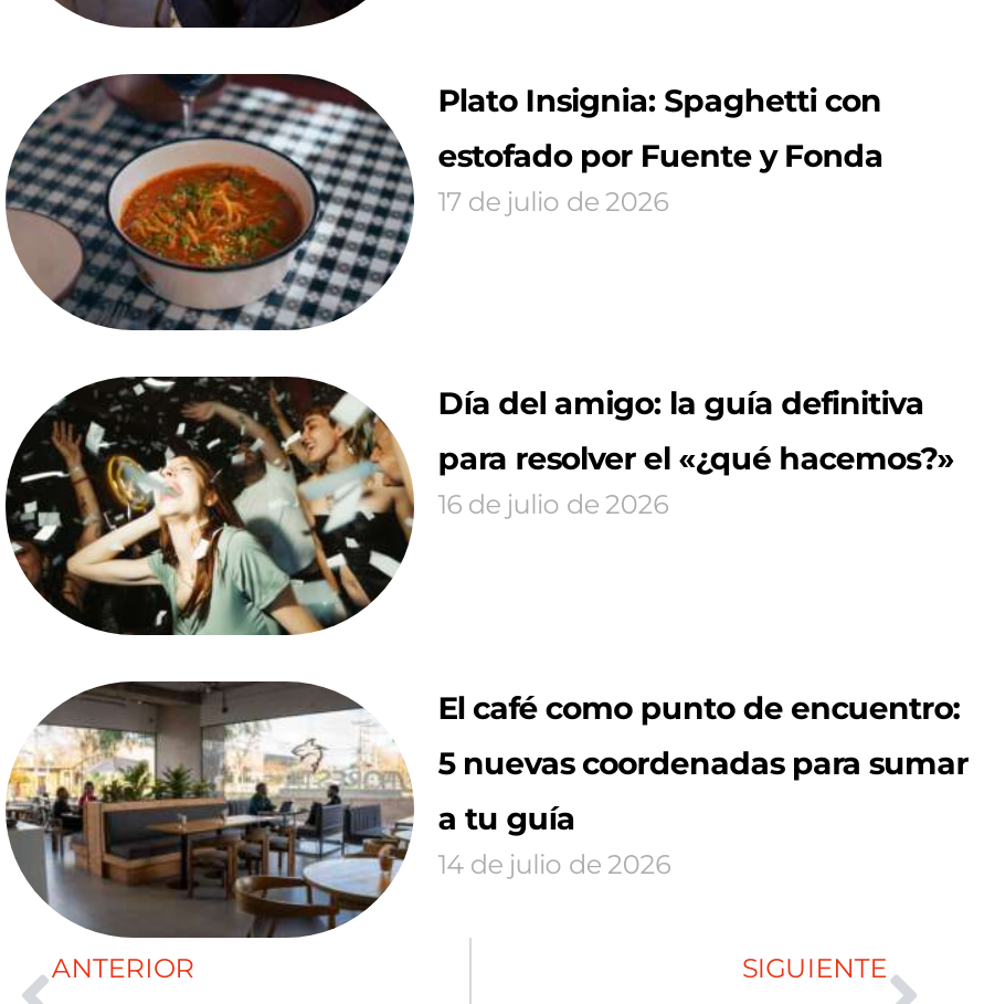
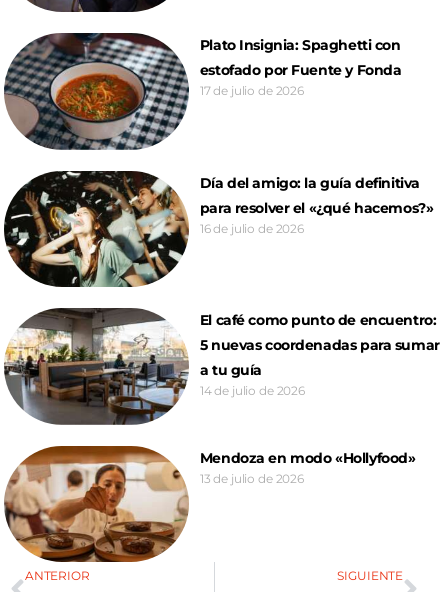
+ [image]
+ Mendoza en modo «Hollyfood»
+ 13 de julio de 2026
